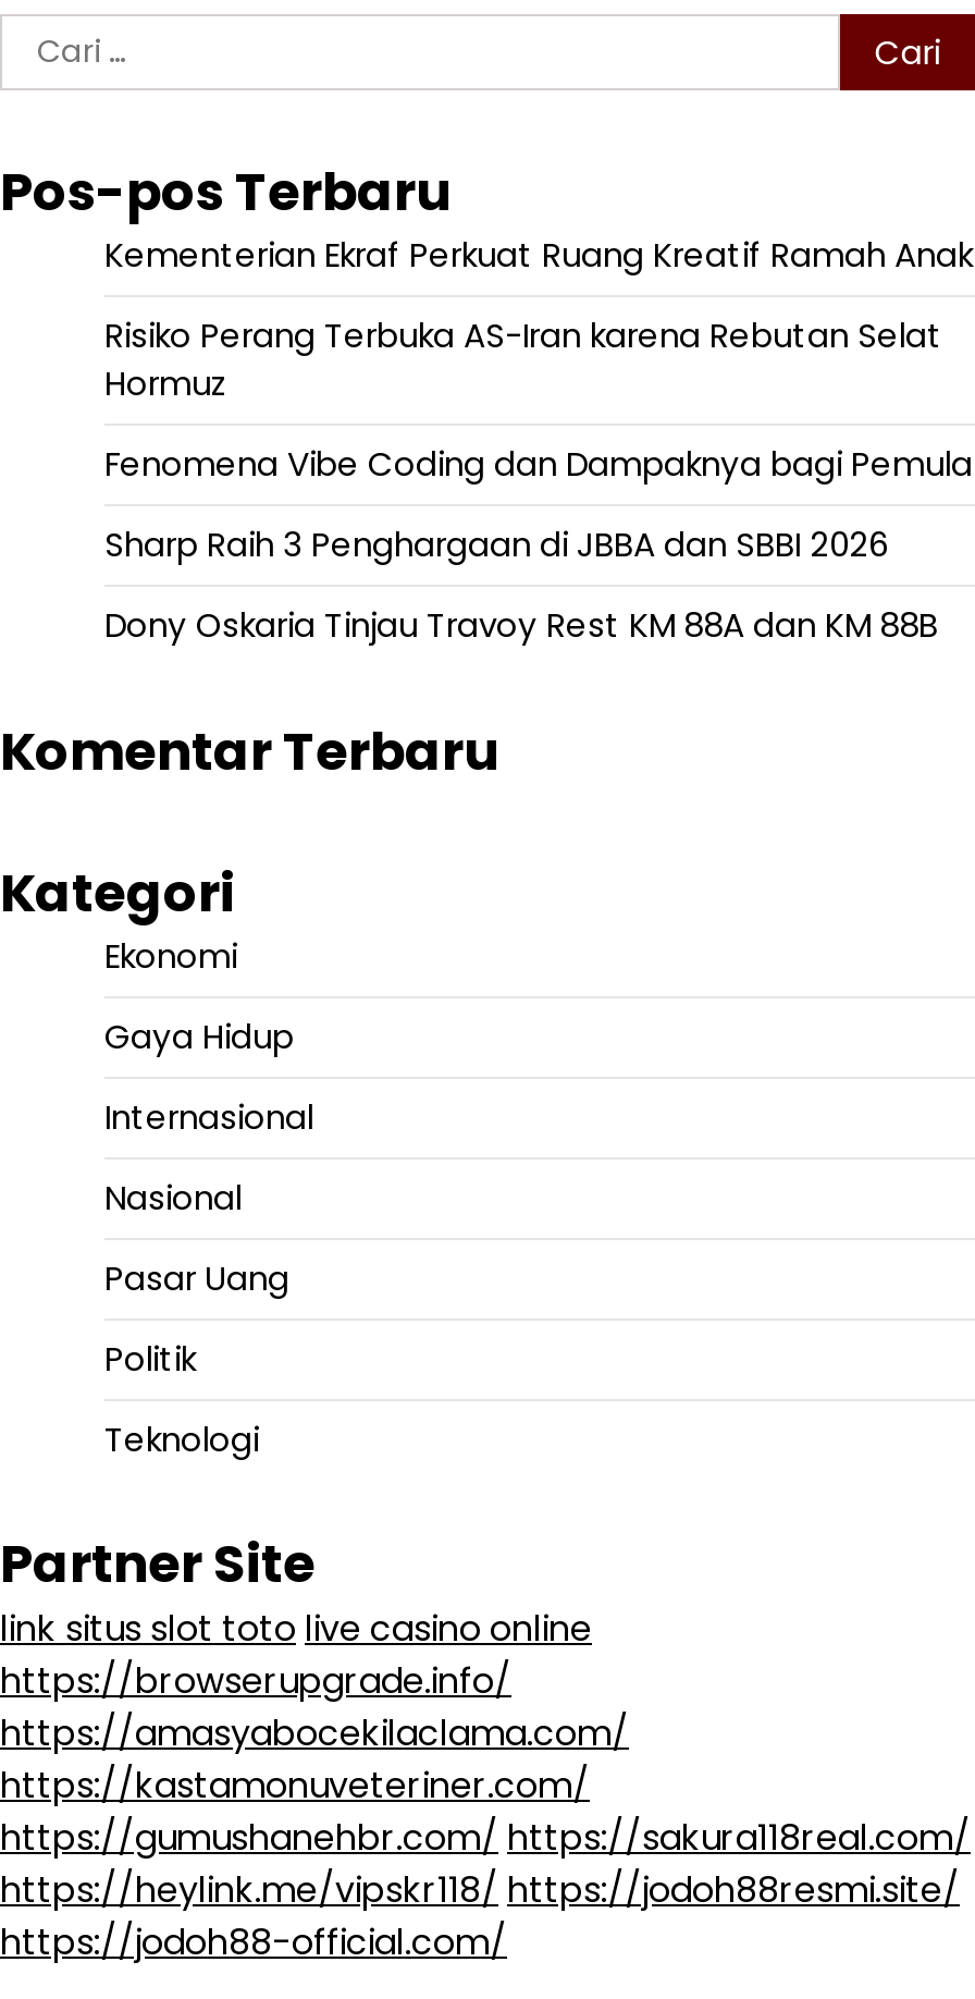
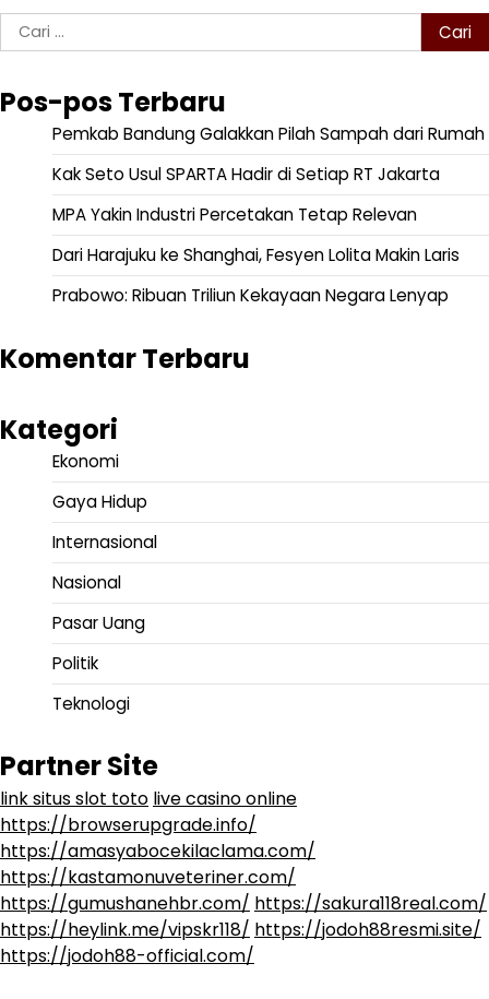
- Kementerian Ekraf Perkuat Ruang Kreatif Ramah Anak
+ Pemkab Bandung Galakkan Pilah Sampah dari Rumah

- Risiko Perang Terbuka AS-Iran karena Rebutan Selat
- Hormuz
+ Kak Seto Usul SPARTA Hadir di Setiap RT Jakarta

- Fenomena Vibe Coding dan Dampaknya bagi Pemula
+ MPA Yakin Industri Percetakan Tetap Relevan

- Sharp Raih 3 Penghargaan di JBBA dan SBBI 2026
+ Dari Harajuku ke Shanghai, Fesyen Lolita Makin Laris

- Dony Oskaria Tinjau Travoy Rest KM 88A dan KM 88B
+ Prabowo: Ribuan Triliun Kekayaan Negara Lenyap
